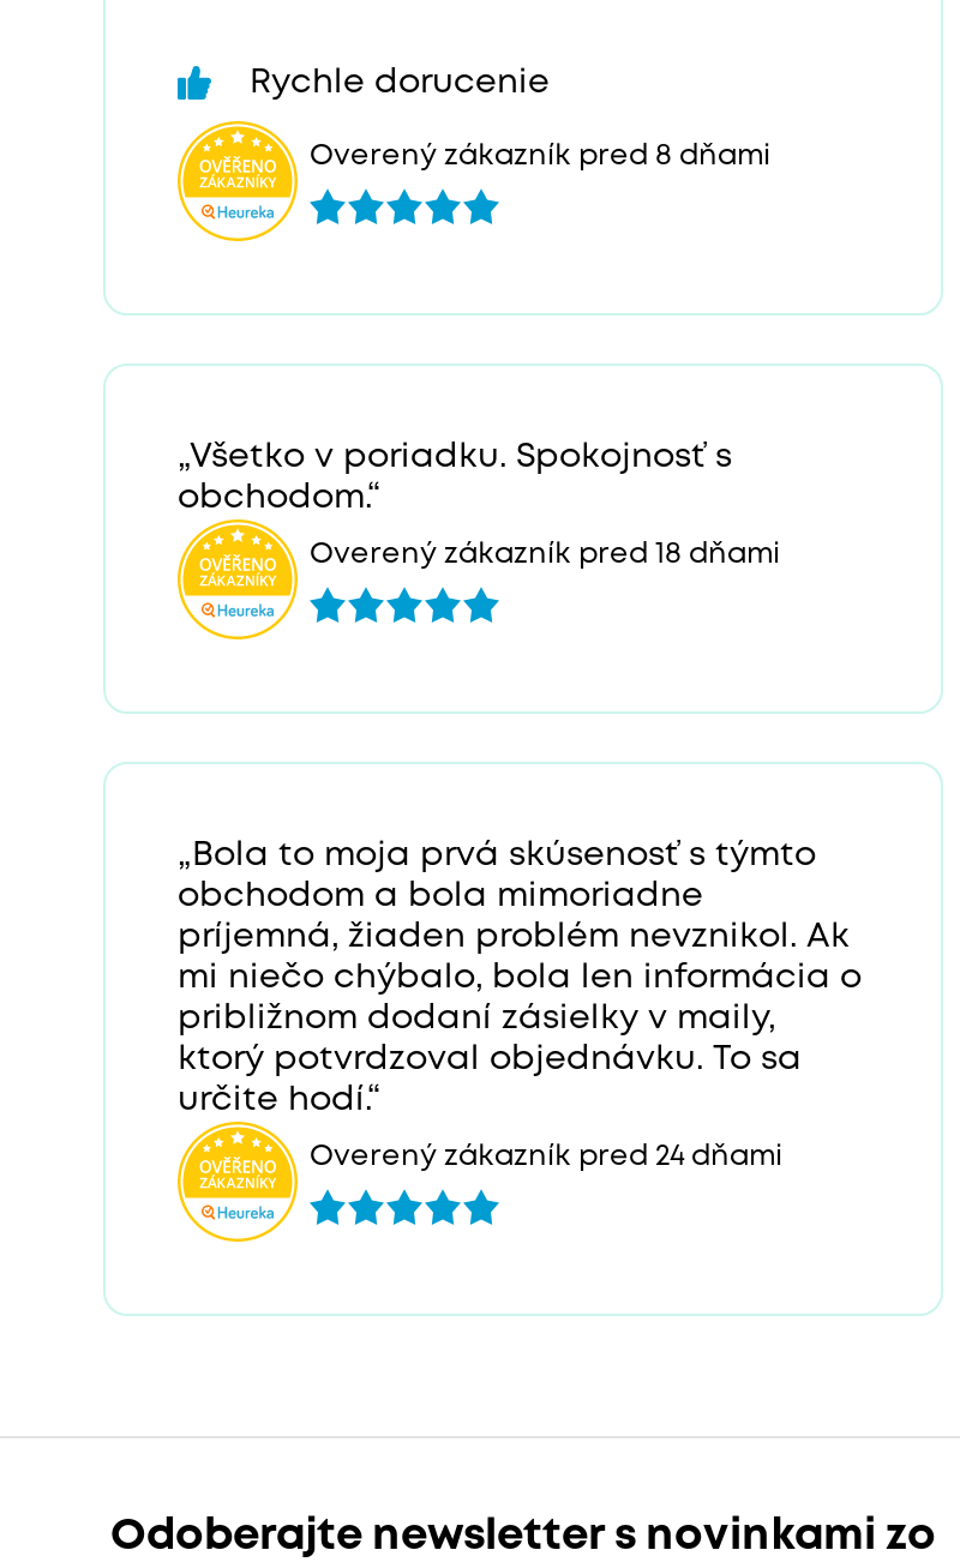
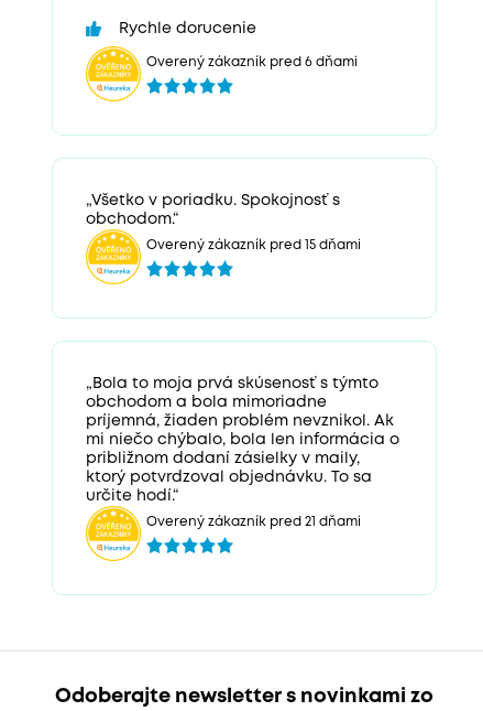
- Overený zákazník pred 8 dňami
+ Overený zákazník pred 6 dňami

- Overený zákazník pred 18 dňami
+ Overený zákazník pred 15 dňami

- Overený zákazník pred 24 dňami
+ Overený zákazník pred 21 dňami
